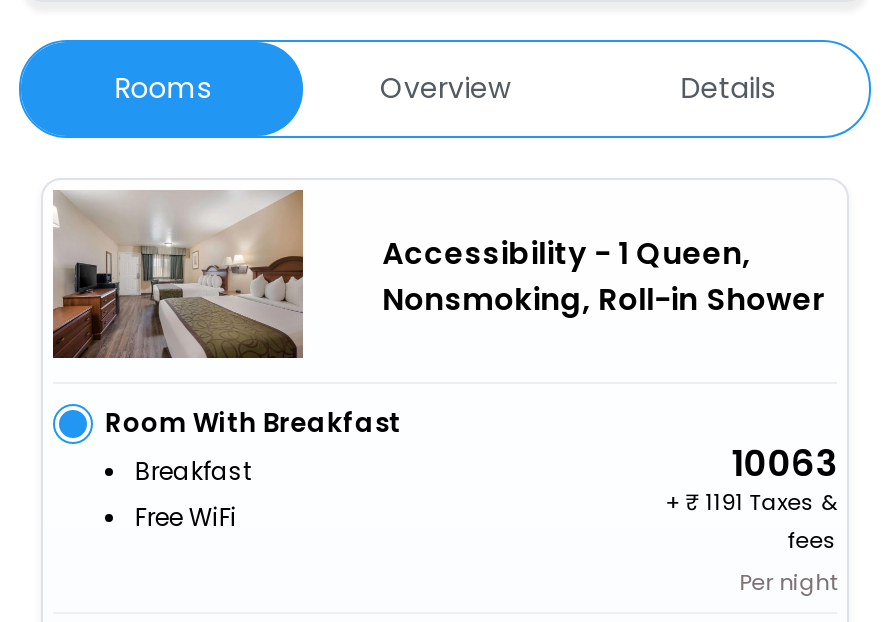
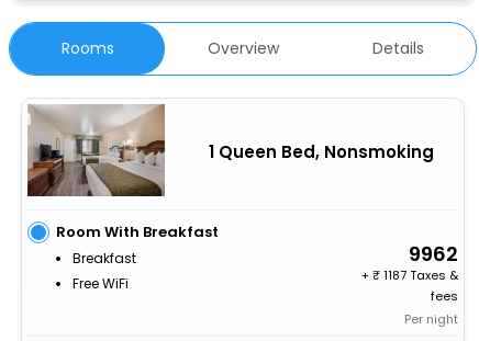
- Accessibility - 1 Queen,
- Nonsmoking, Roll-in Shower
+ 1 Queen Bed, Nonsmoking

- 10063
+ 9962

- + 1191 Taxes &
+ + 1187 Taxes &
